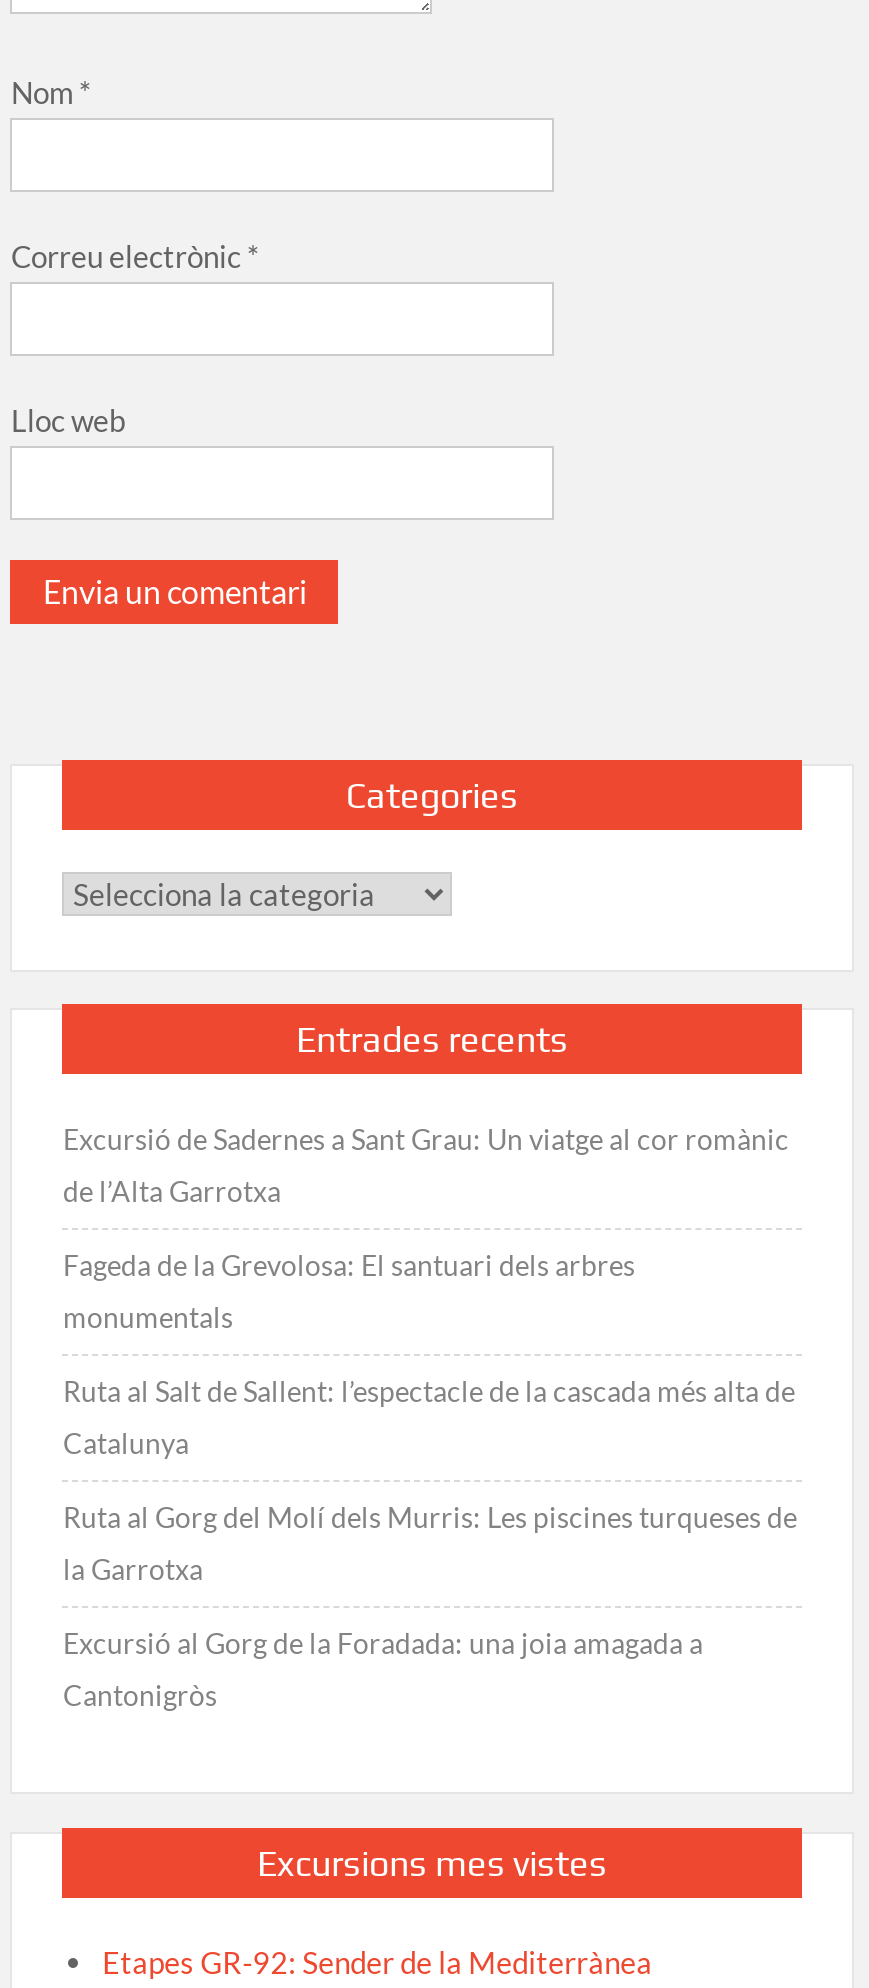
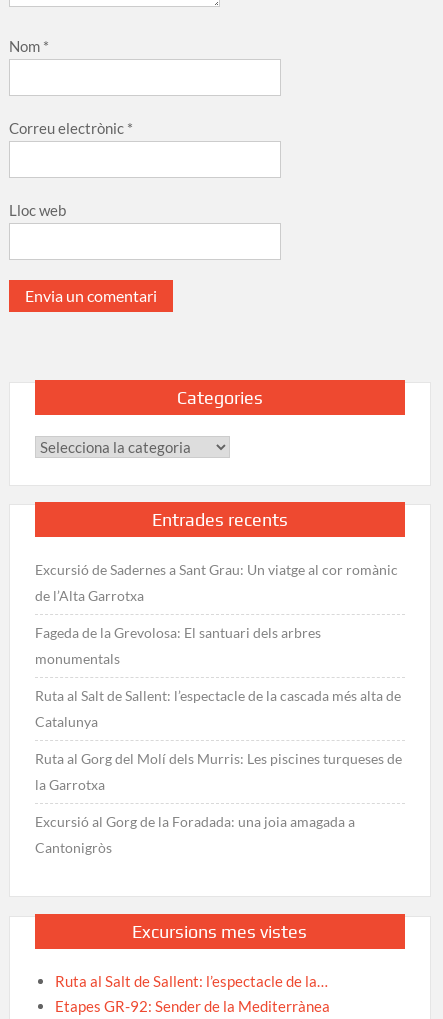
+ Ruta al Salt de Sallent: l’espectacle de la…
